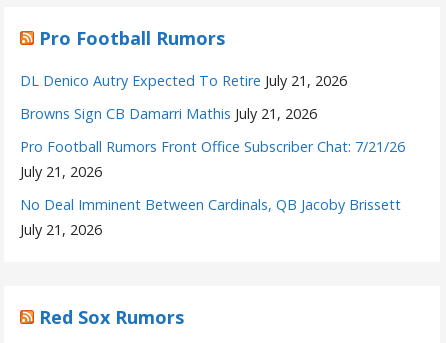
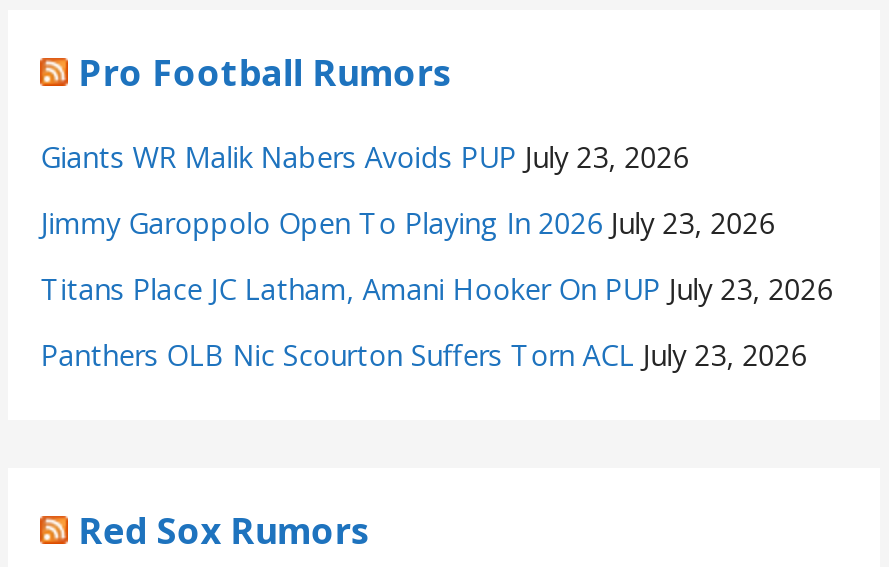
- DL Denico Autry Expected To Retire July 21, 2026
+ Giants WR Malik Nabers Avoids PUP July 23, 2026

- Browns Sign CB Damarri Mathis July 21, 2026
+ Jimmy Garoppolo Open To Playing In 2026 July 23, 2026

- Pro Football Rumors Front Office Subscriber Chat: 7/21/26
- July 21, 2026
+ Titans Place JC Latham, Amani Hooker On PUP July 23, 2026

- No Deal Imminent Between Cardinals, QB Jacoby Brissett
- July 21, 2026
+ Panthers OLB Nic Scourton Suffers Torn ACL July 23, 2026
